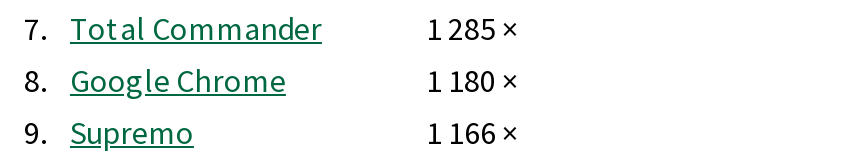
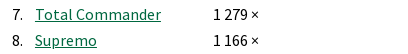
- 1 285 ×
- 8. Google Chrome
- 1 180 ×
- 9. Supremo
+ 1 279 ×
+ 8. Supremo
